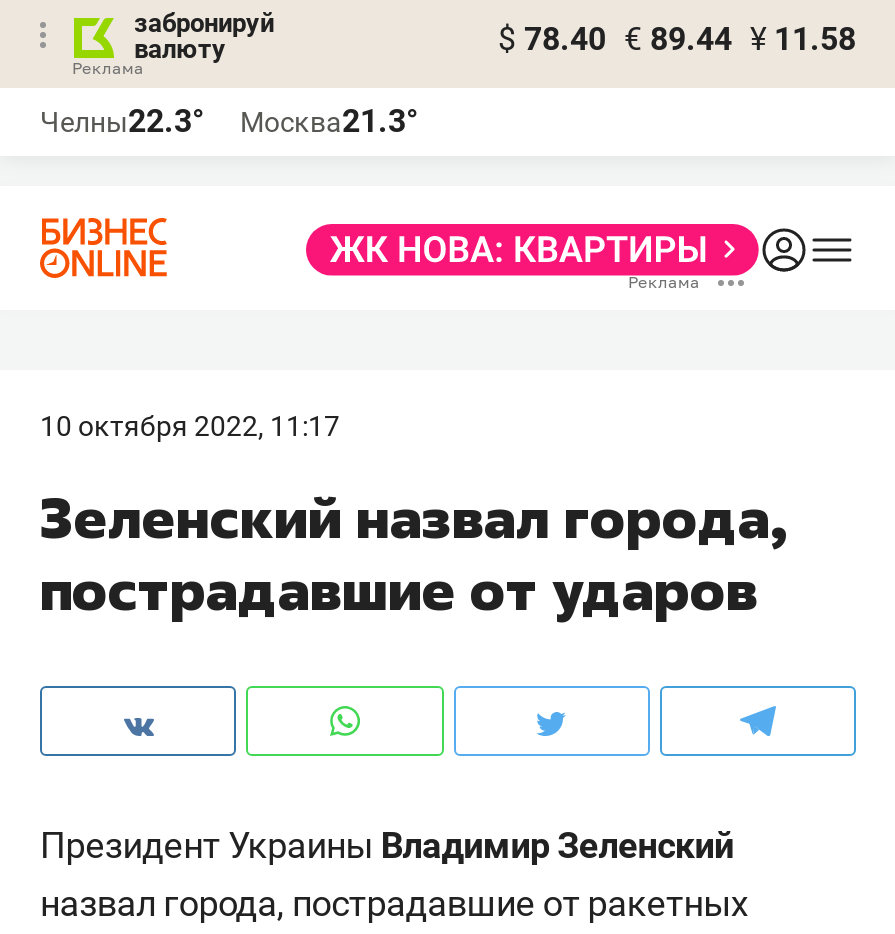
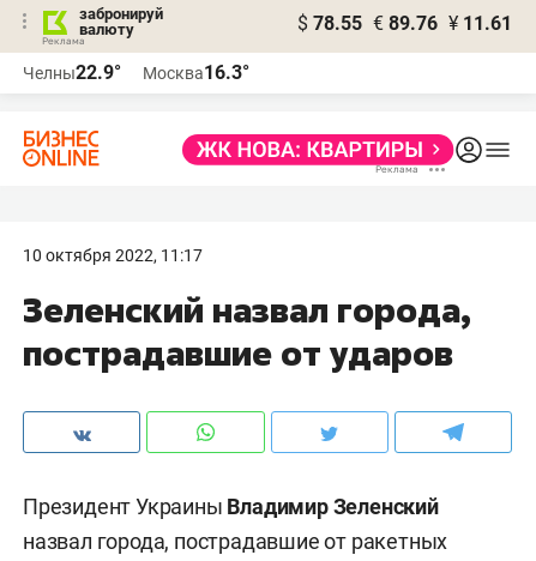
- $ 78.40 € 89.44 ¥ 11.58
+ $ 78.55 € 89.76 ¥ 11.61

- Челны22.3°
+ Челны22.9°

- Москва21.3°
+ Москва16.3°
